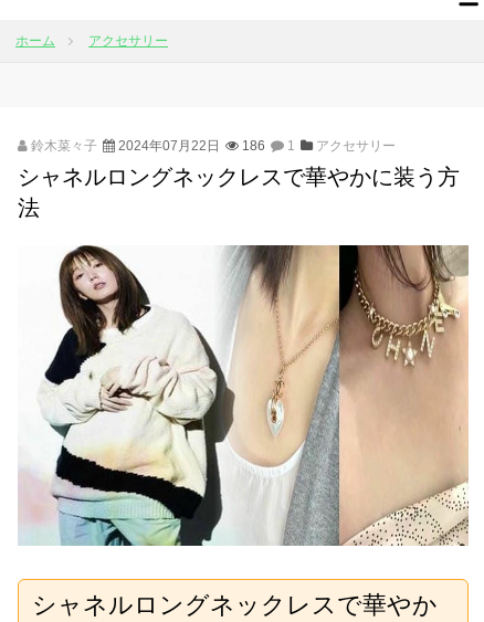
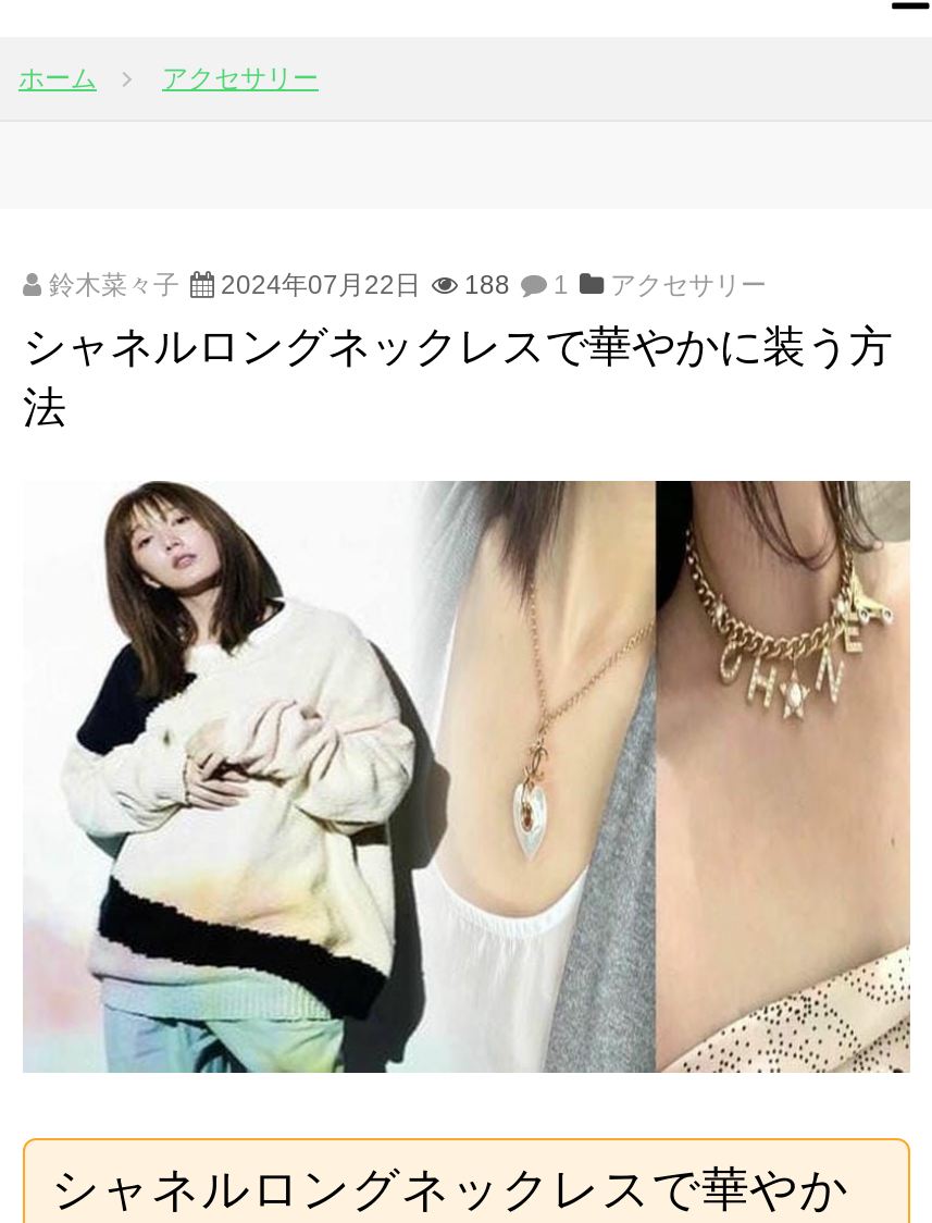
- 鈴木菜々子 2024年07月22日 186 1 アクセサリー
+ 鈴木菜々子 2024年07月22日 188 1 アクセサリー
